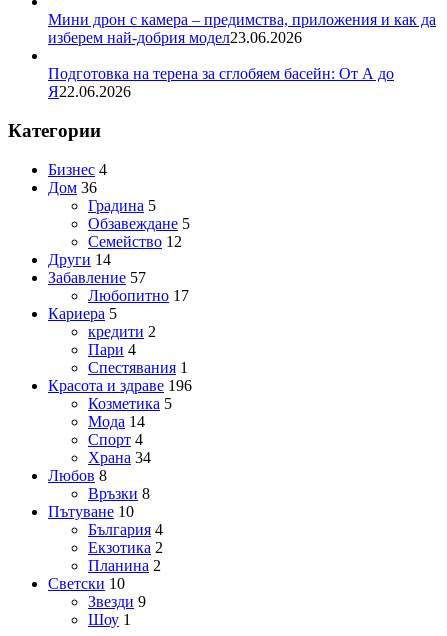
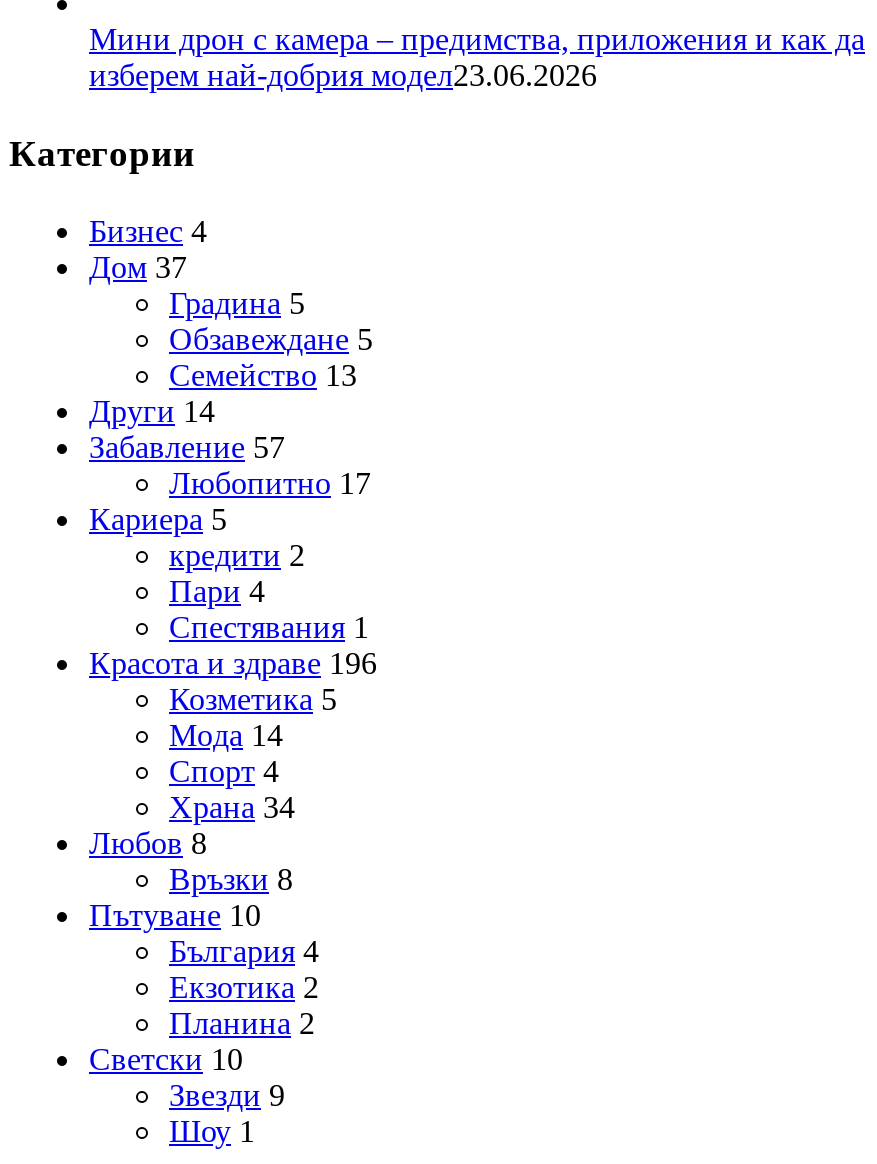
- Подготовка на терена за сглобяем басейн: От А до
- Я22.06.2026

- Дом 36
+ Дом 37

- Семейство 12
+ Семейство 13
